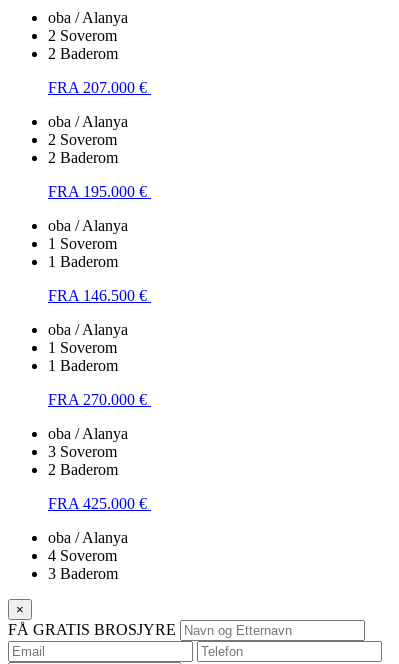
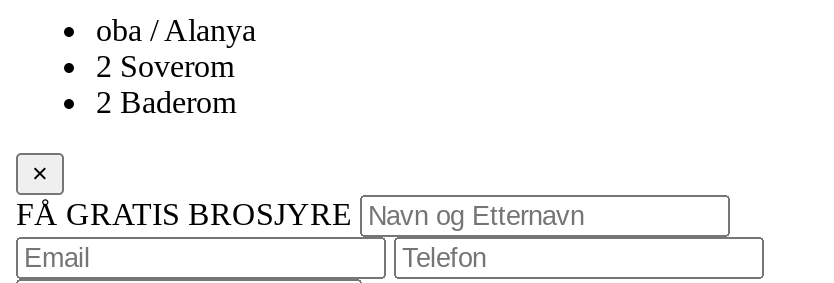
- FRA 207.000 €
- oba / Alanya
- 2 Soverom
- 2 Baderom
- FRA 195.000 €
- oba / Alanya
- 1 Soverom
- 1 Baderom
- FRA 146.500 €
- oba / Alanya
- 1 Soverom
- 1 Baderom
- FRA 270.000 €
- oba / Alanya
- 3 Soverom
- 2 Baderom
- FRA 425.000 €
- oba / Alanya
- 4 Soverom
- 3 Baderom
